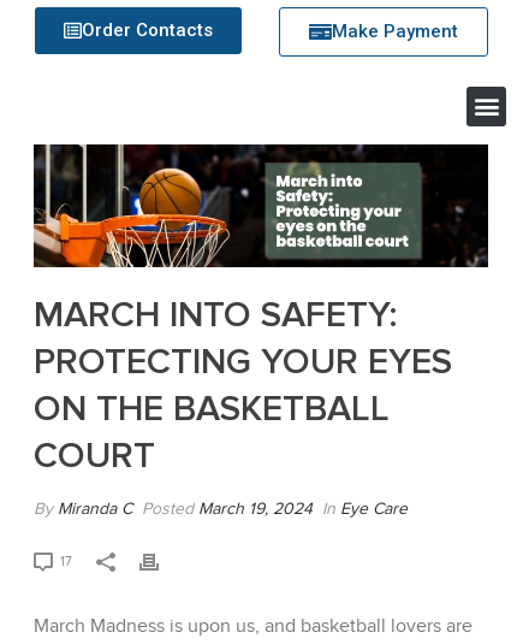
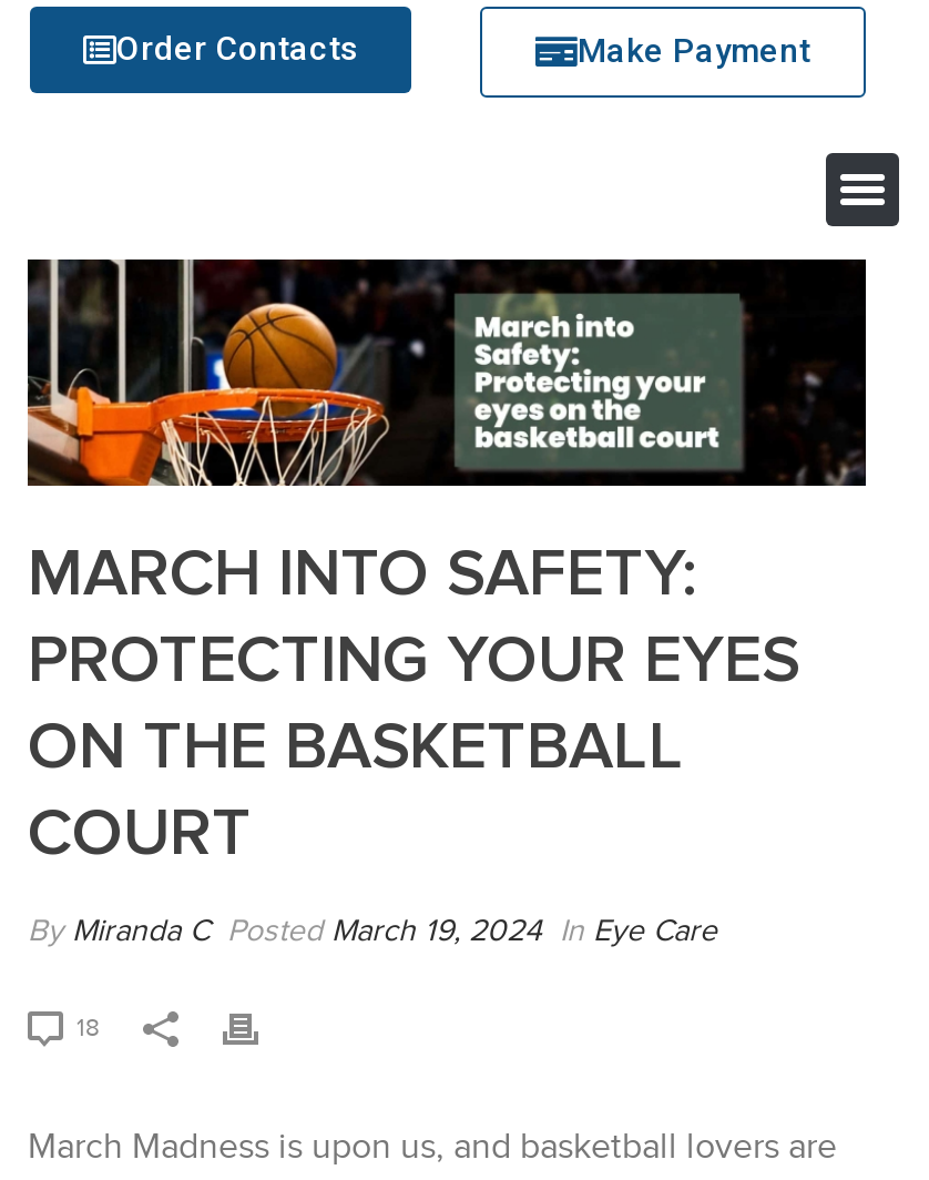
- 17
+ 18
